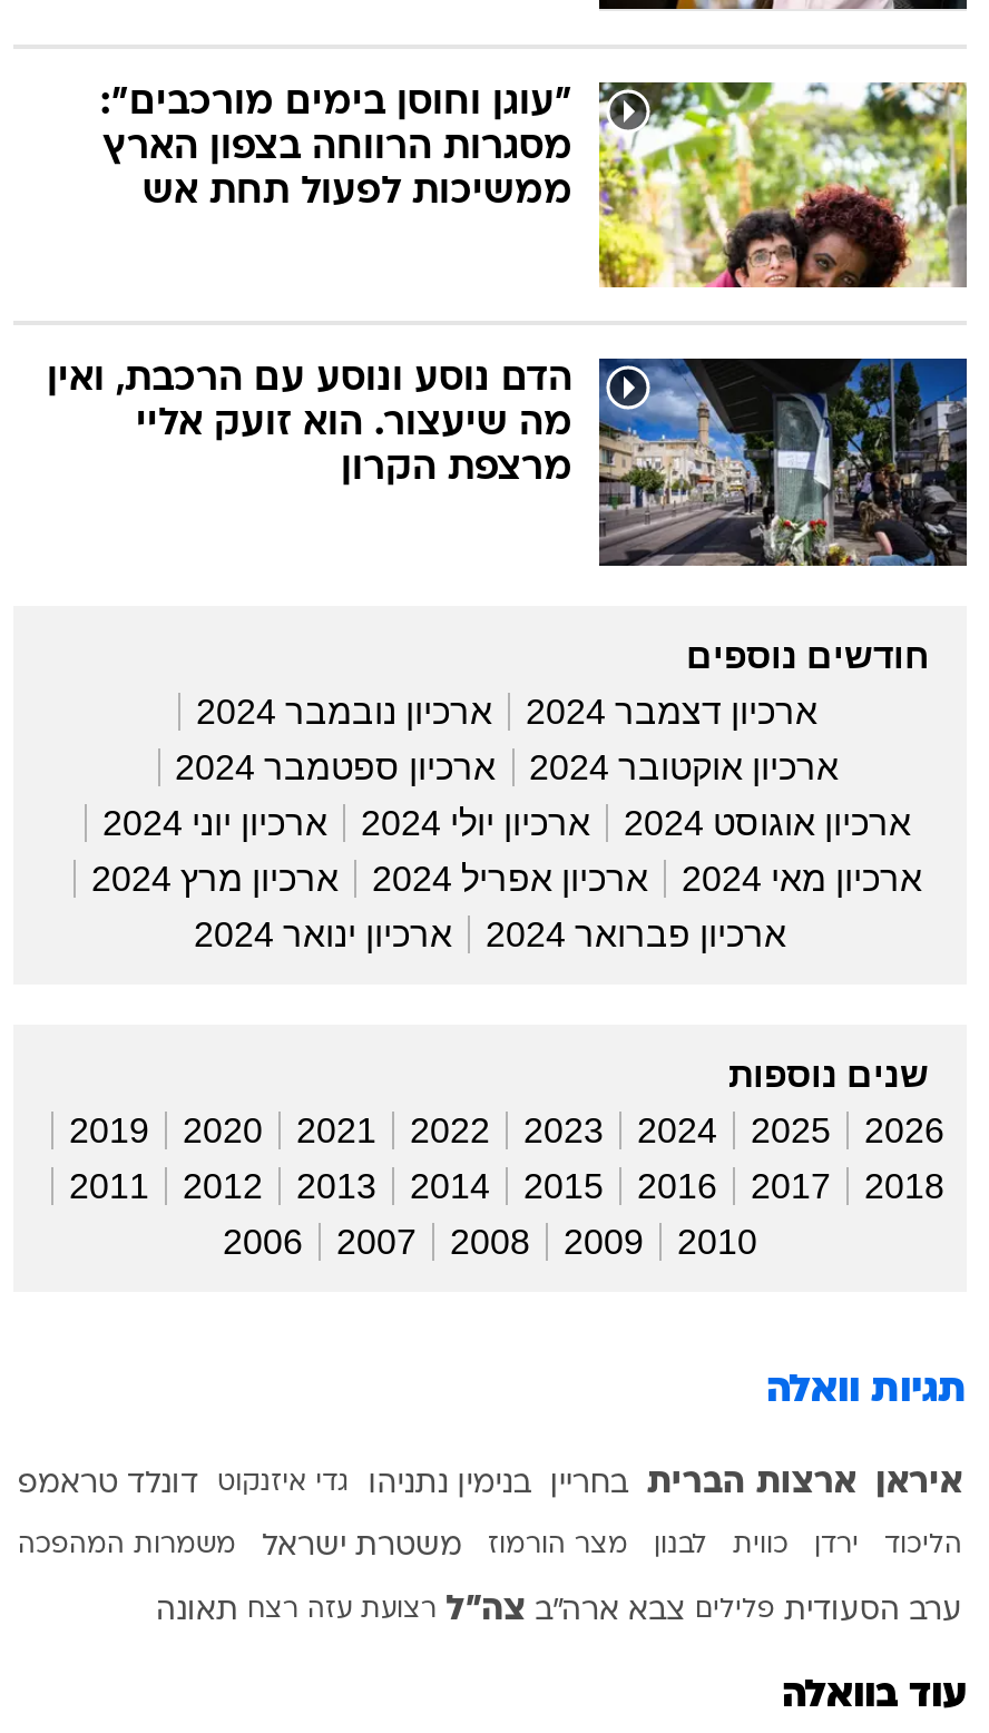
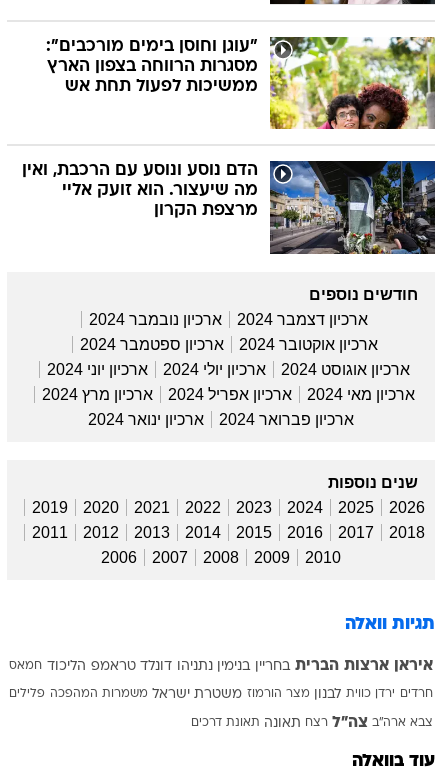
- איראן ארצות הברית
- בחריין
- בנימין נתניהו
- גדי איזנקוט
- דונלד טראמפ
+ איראן ארצות הברית בחריין בנימין נתניהו דונלד טראמפ הליכוד חמאס

- הליכוד
- ירדן
- כווית
- לבנון
- מצר הורמוז
- משטרת ישראל
- משמרות המהפכה
+ חרדים ירדן כווית לבנון מצר הורמוז משטרת ישראל משמרות המהפכה פלילים

- ערב הסעודית פלילים צבא ארה"ב צה"ל רצועת עזה רצח תאונה
+ צבא ארה"ב צה"ל רצח תאונה תאונת דרכים
